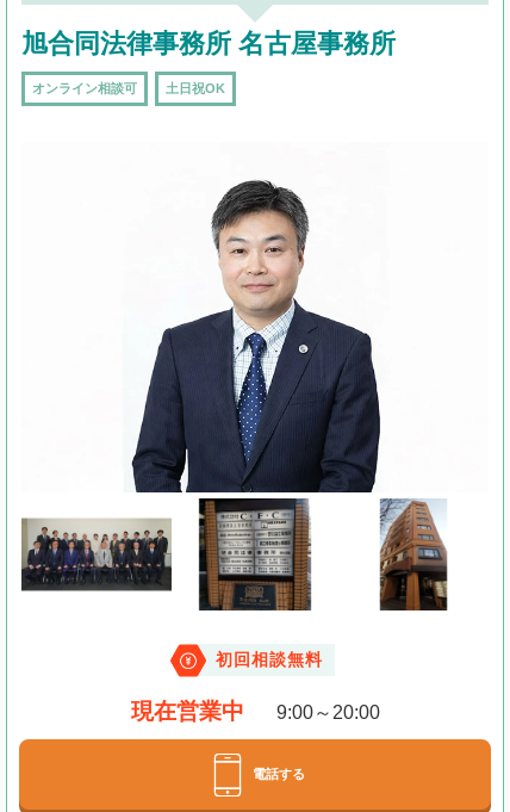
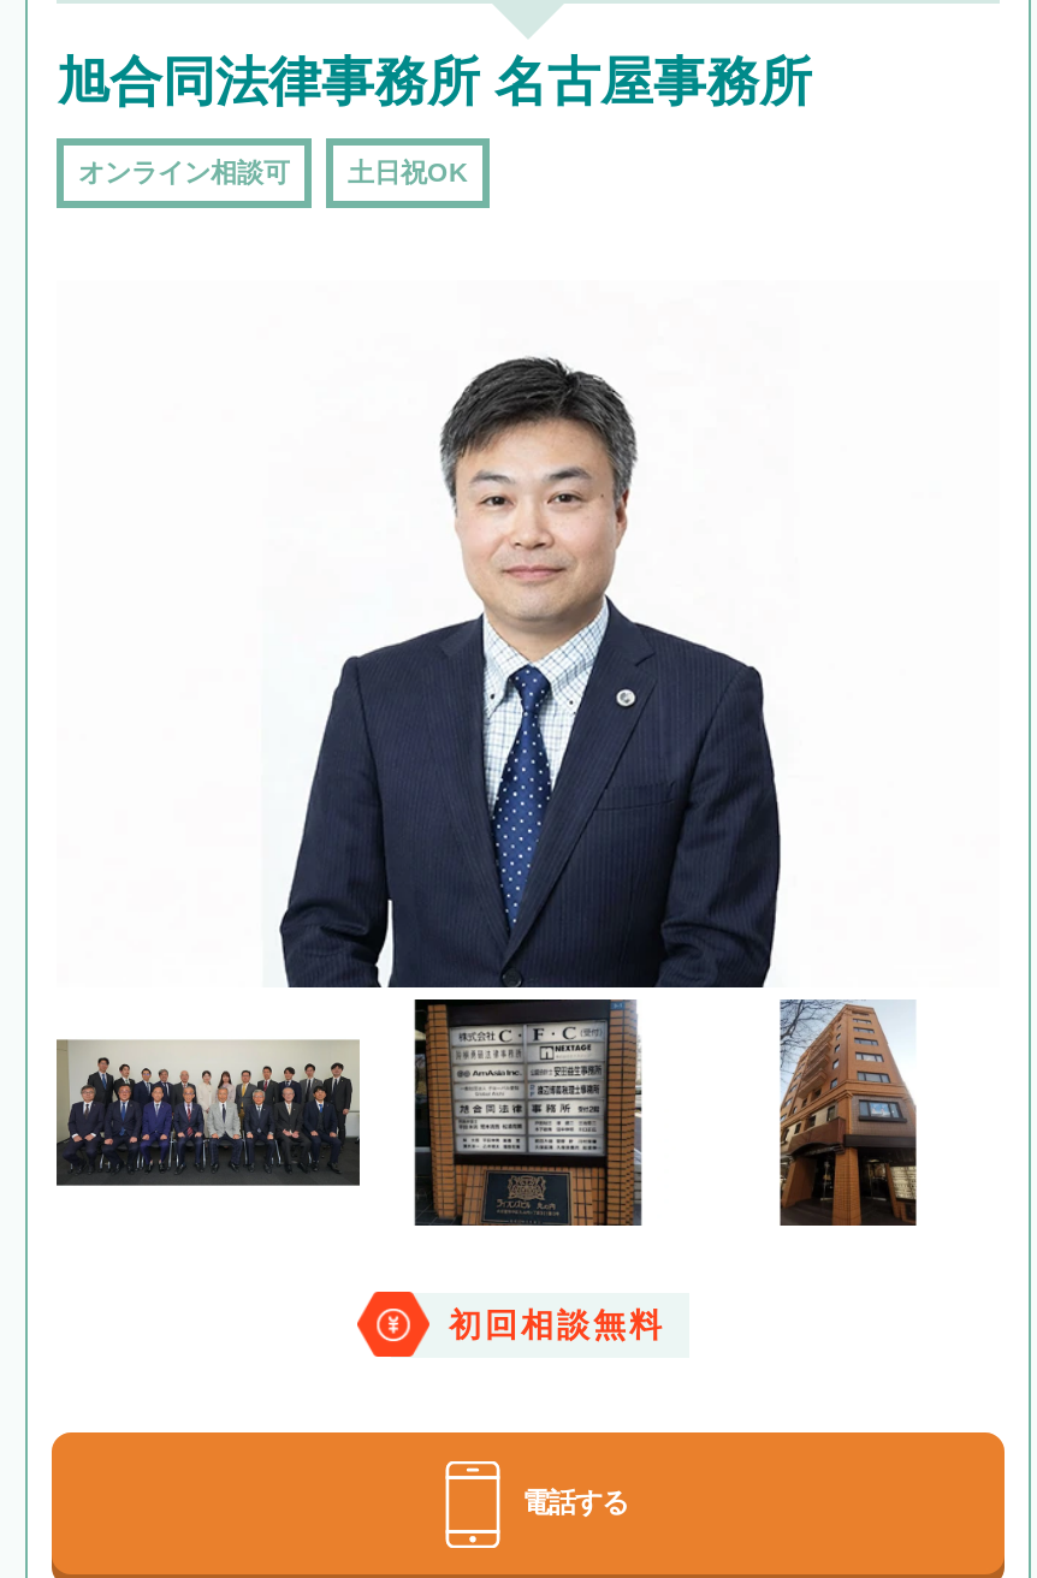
- 現在営業中
- 9:00～20:00
